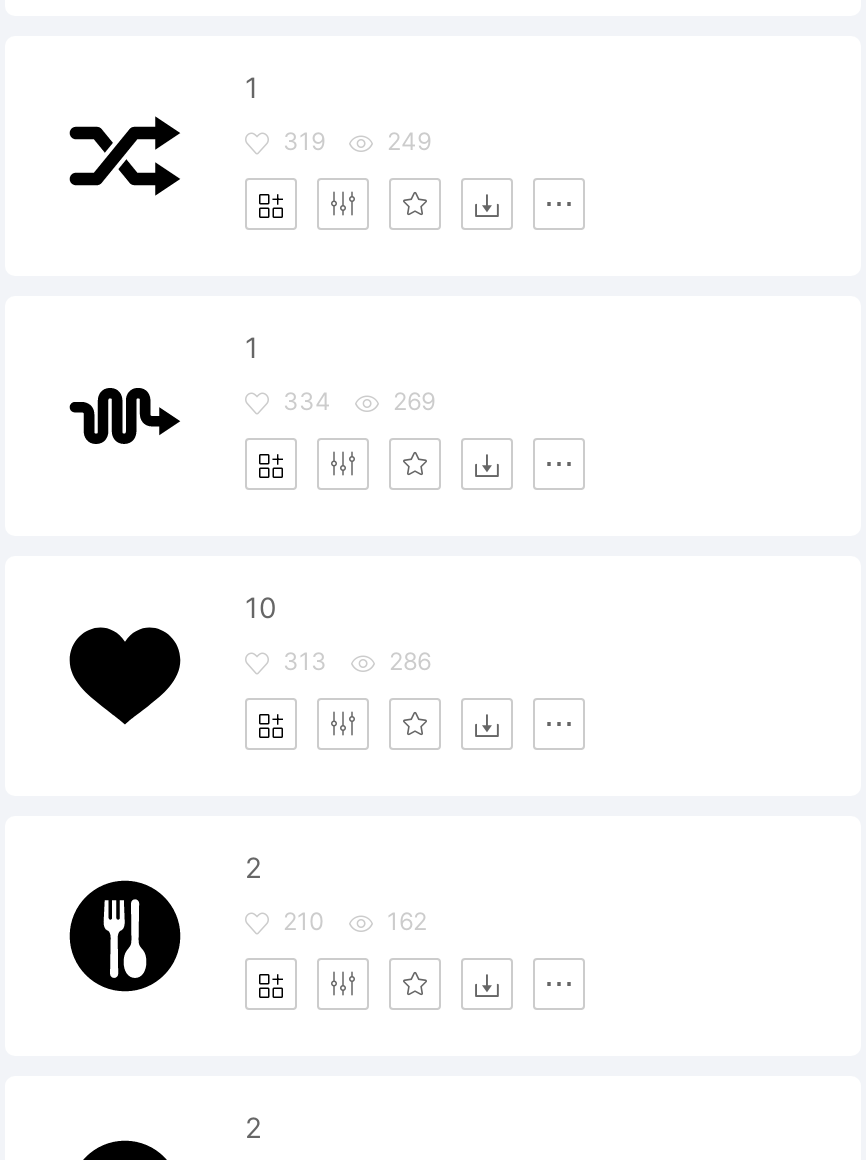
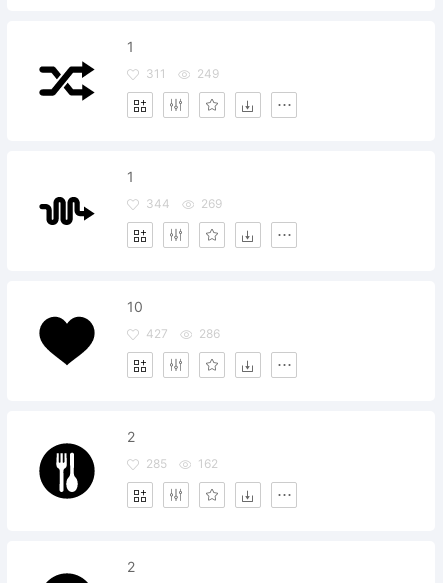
- 319
+ 311

- 334
+ 344

- 313
+ 427

- 210
+ 285
